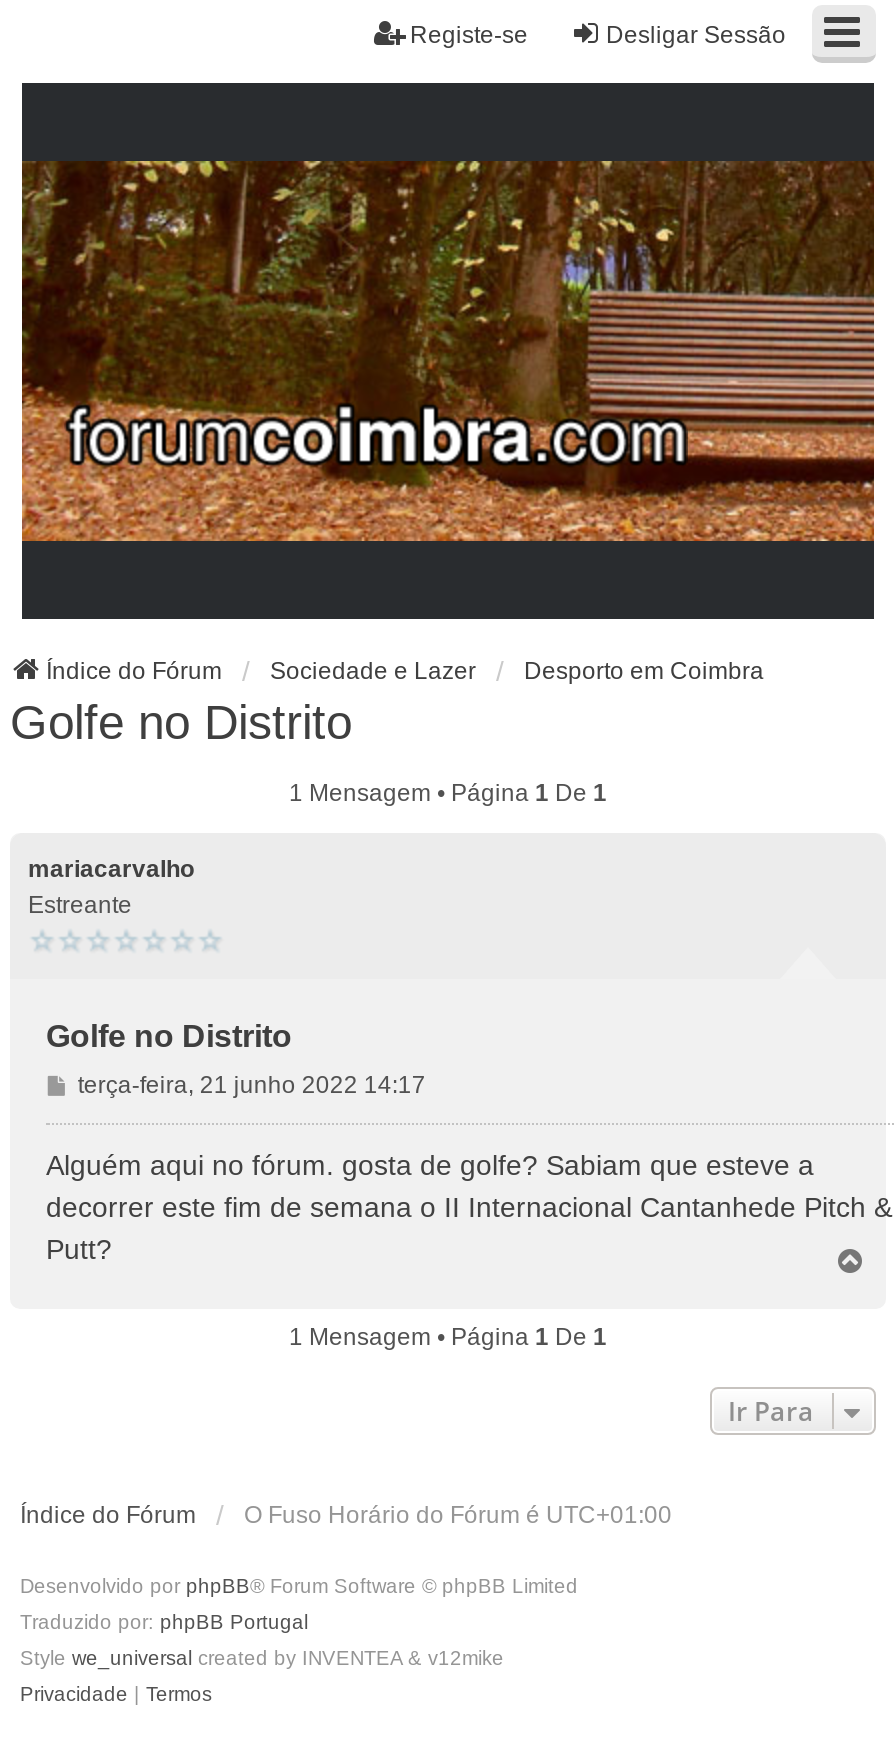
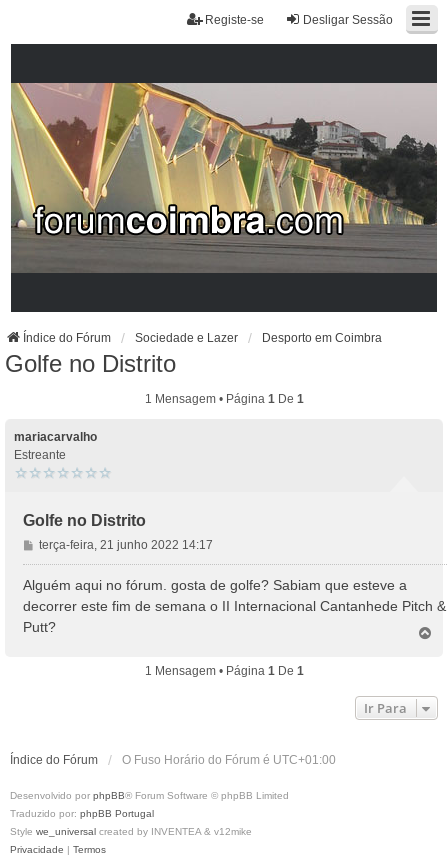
- [image]
+ [image]
